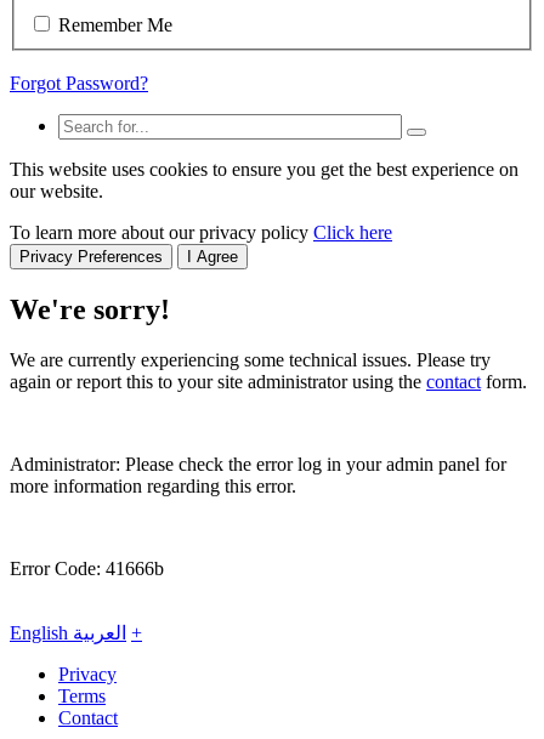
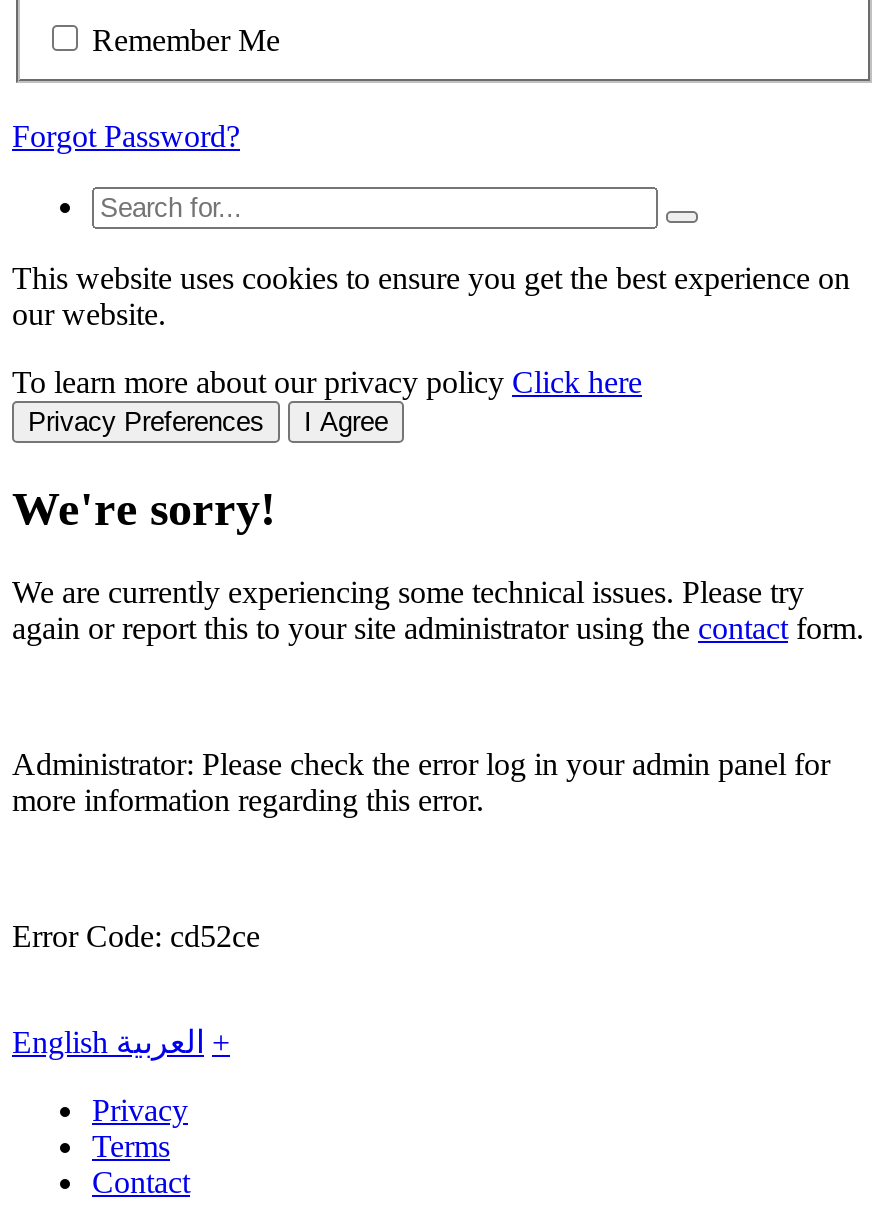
- Error Code: 41666b
+ Error Code: cd52ce
